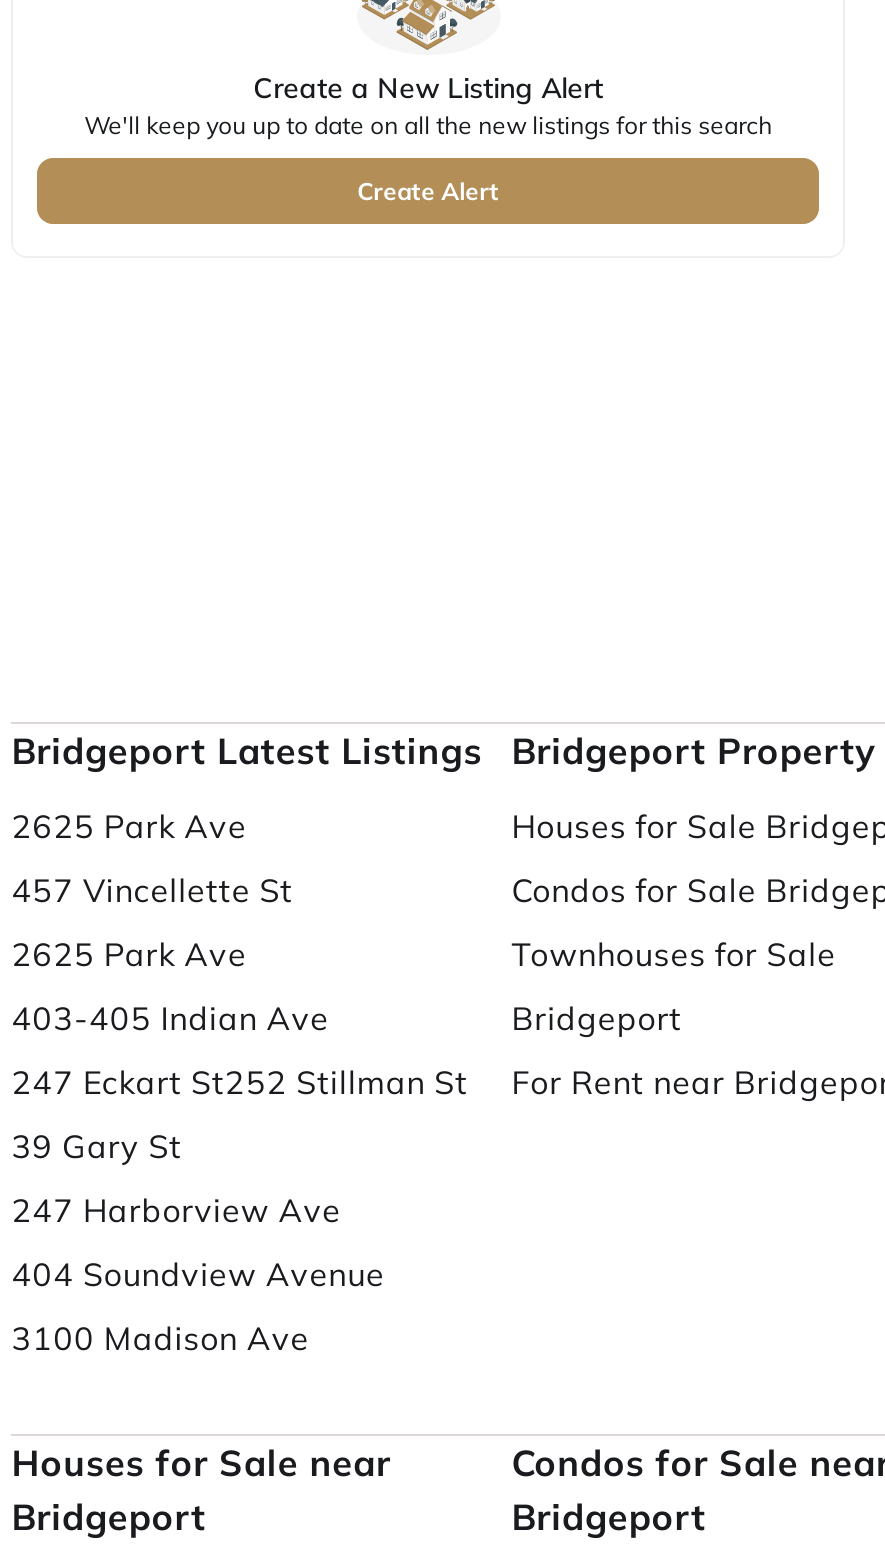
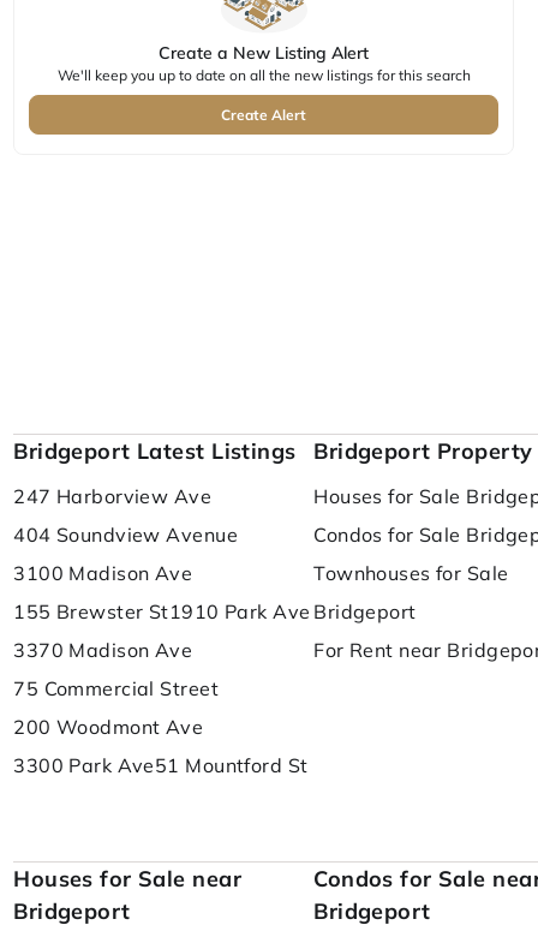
- 2625 Park Ave
- 457 Vincellette St
- 2625 Park Ave
- 403-405 Indian Ave
- 247 Eckart St252 Stillman St
- 39 Gary St

+ 155 Brewster St 1910 Park Ave
+ 3370 Madison Ave
+ 75 Commercial Street
+ 200 Woodmont Ave
+ 3300 Park Ave51 Mountford St

moved up: 247 Harborview Ave | 404 Soundview Avenue | 3100 Madison Ave
